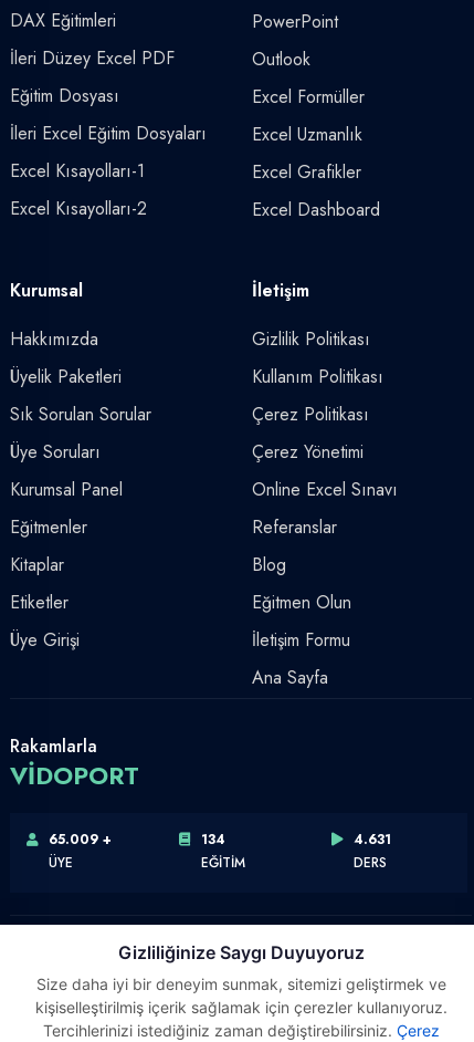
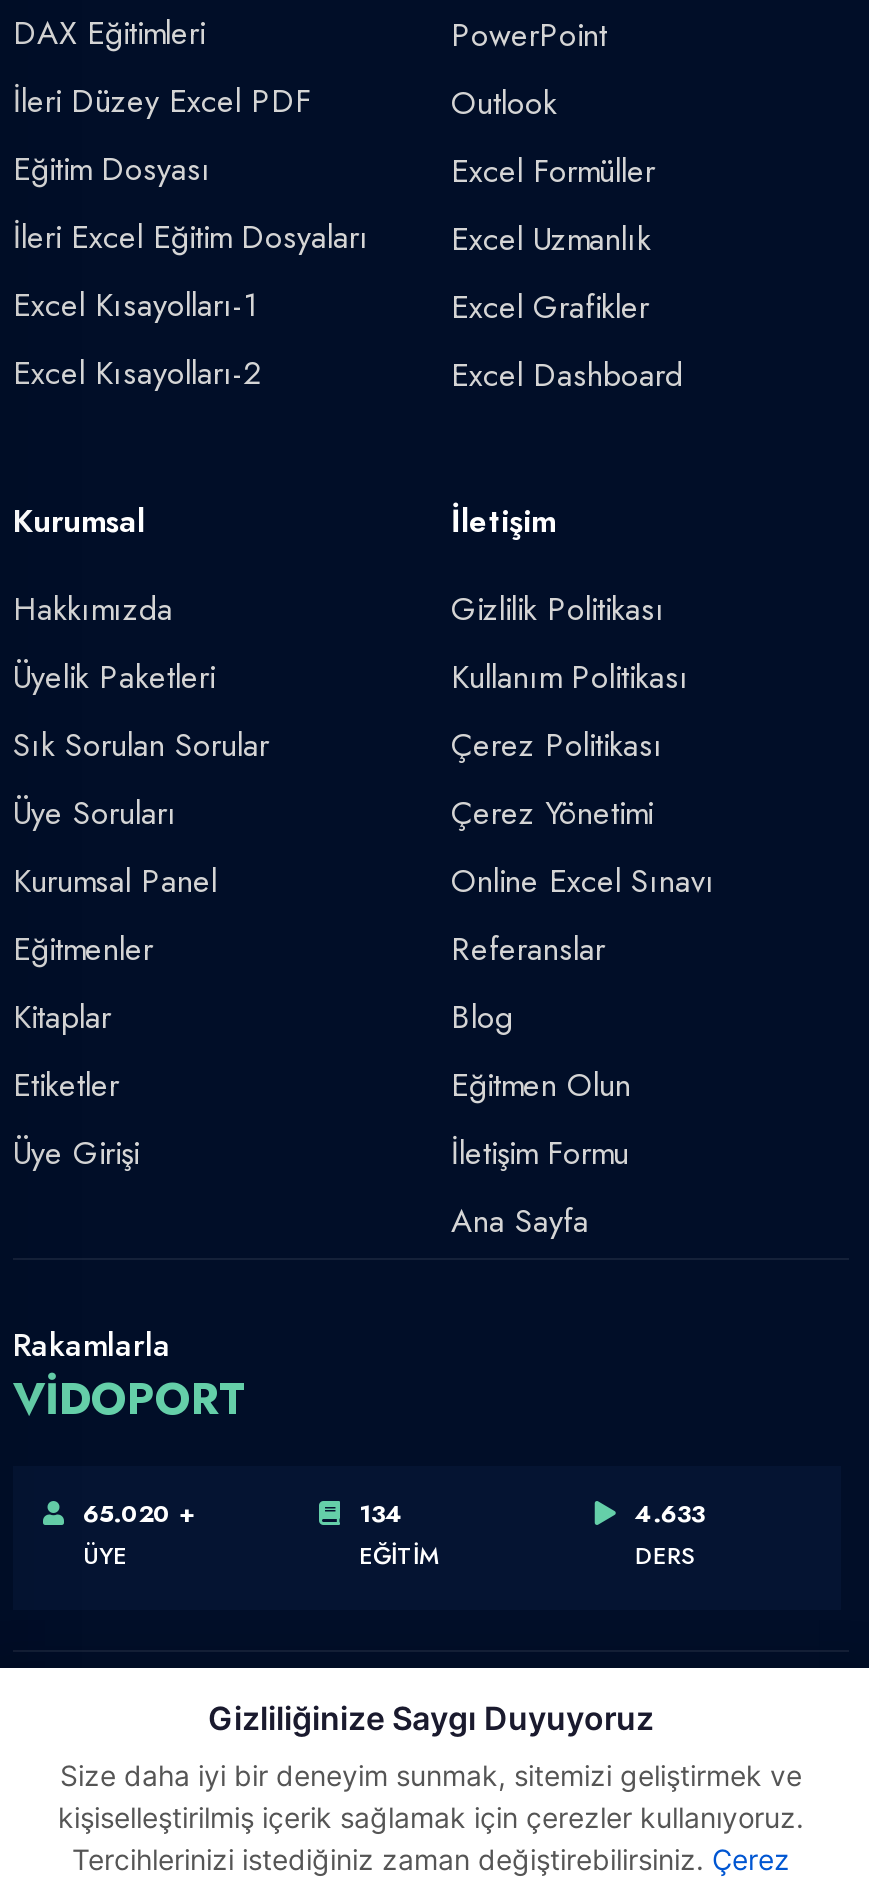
- 65.009 +
+ 65.020 +

- 4.631
+ 4.633
